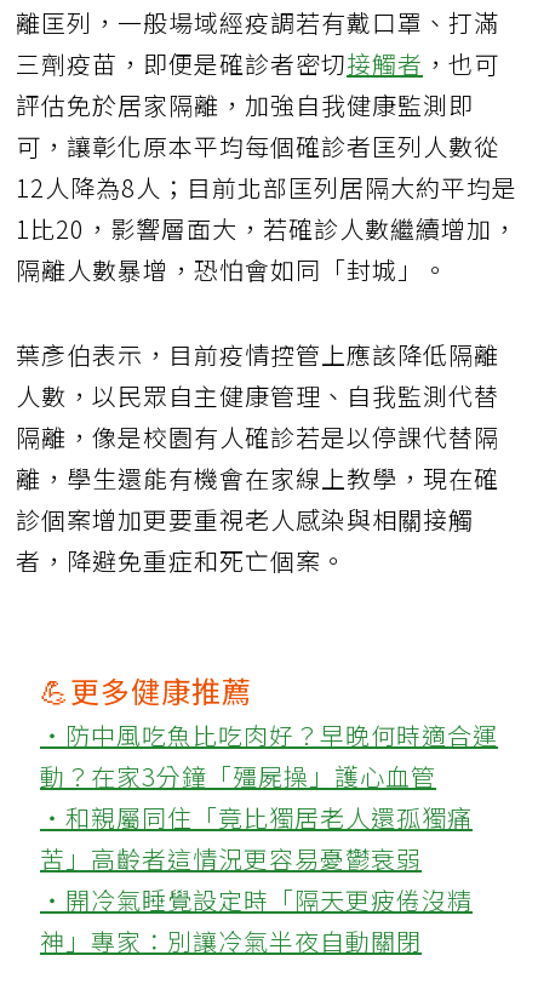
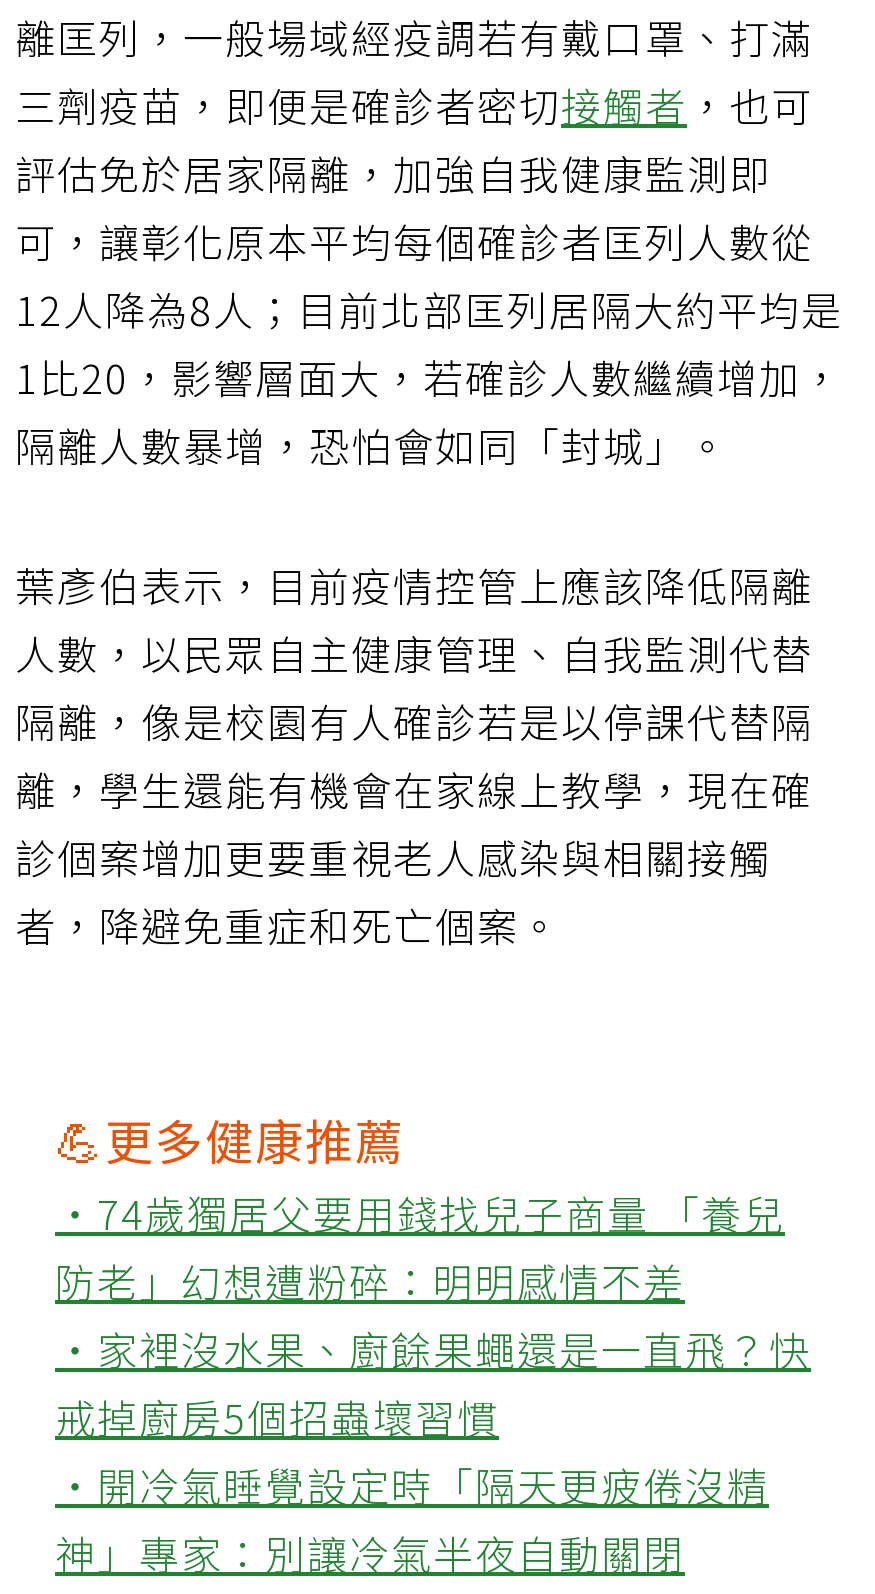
- ‧防中風吃魚比吃肉好？早晚何時適合運
- 動？在家3分鐘「殭屍操」護心血管
- ‧和親屬同住「竟比獨居老人還孤獨痛
- 苦」高齡者這情況更容易憂鬱衰弱
+ ‧74歲獨居父要用錢找兒子商量 「養兒
+ 防老」幻想遭粉碎：明明感情不差
+ ‧家裡沒水果、廚餘果蠅還是一直飛？快
+ 戒掉廚房5個招蟲壞習慣
